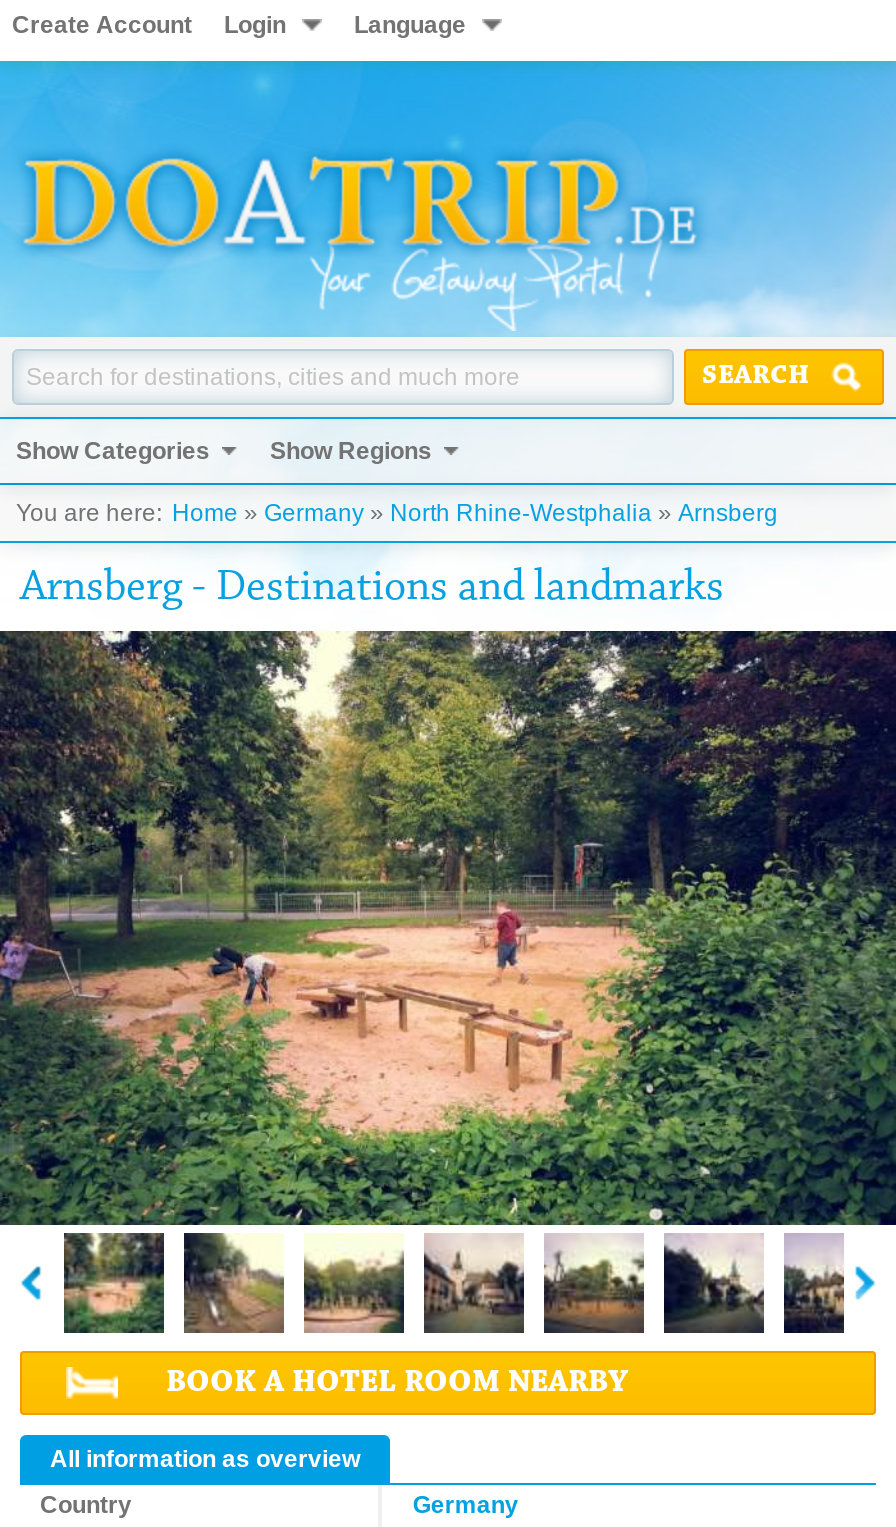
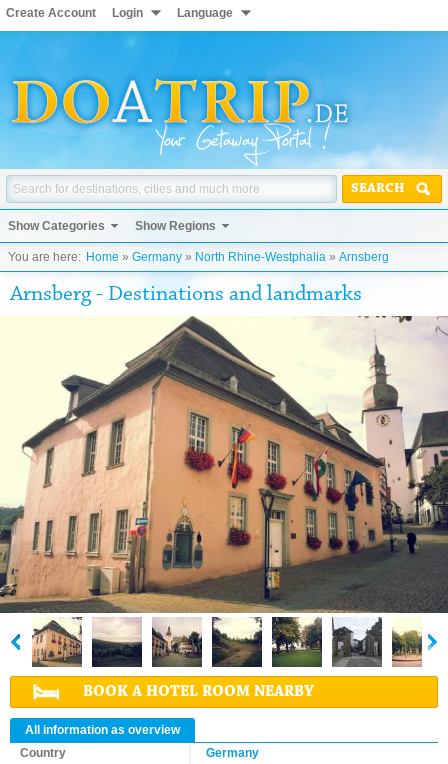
- [image]
+ [image]
